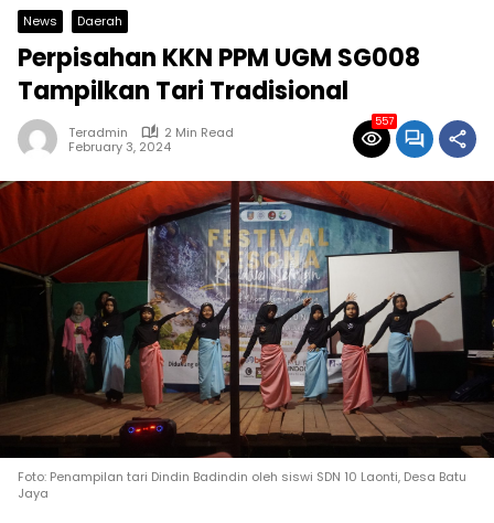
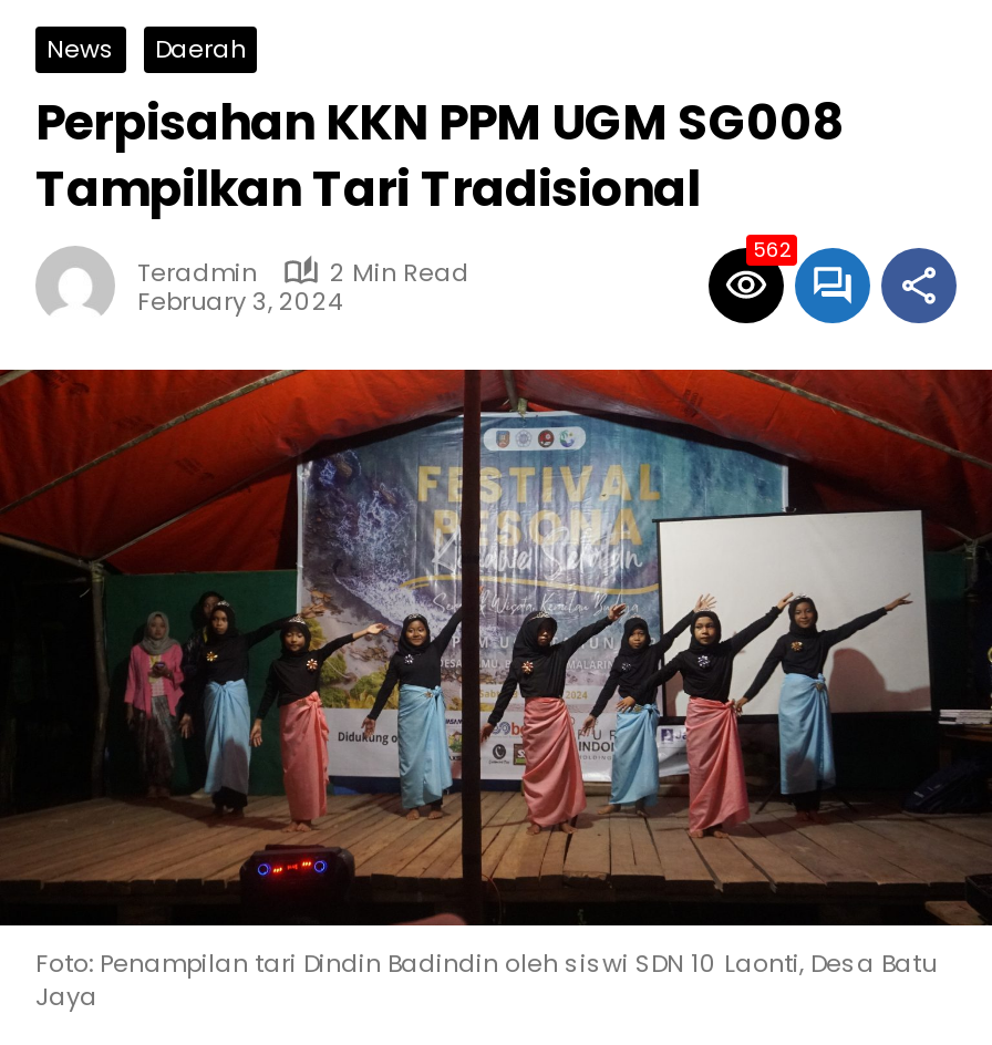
- 557
+ 562
